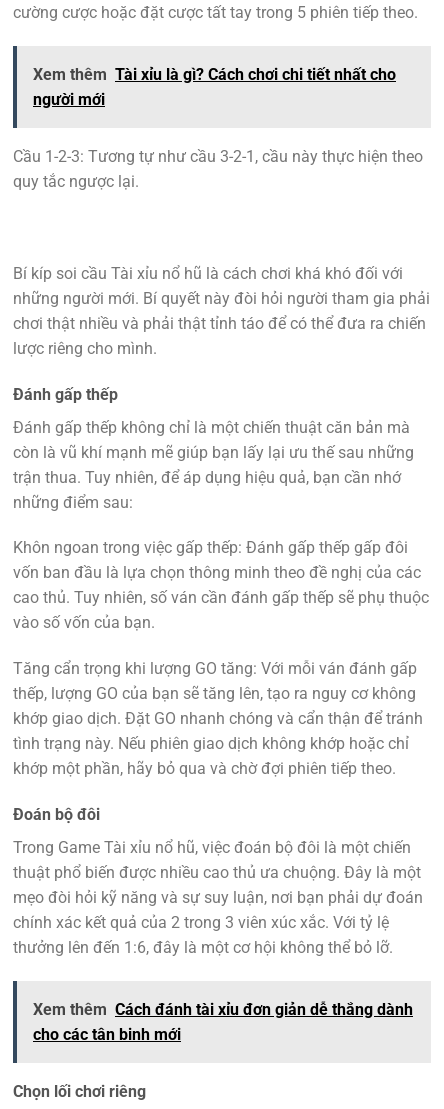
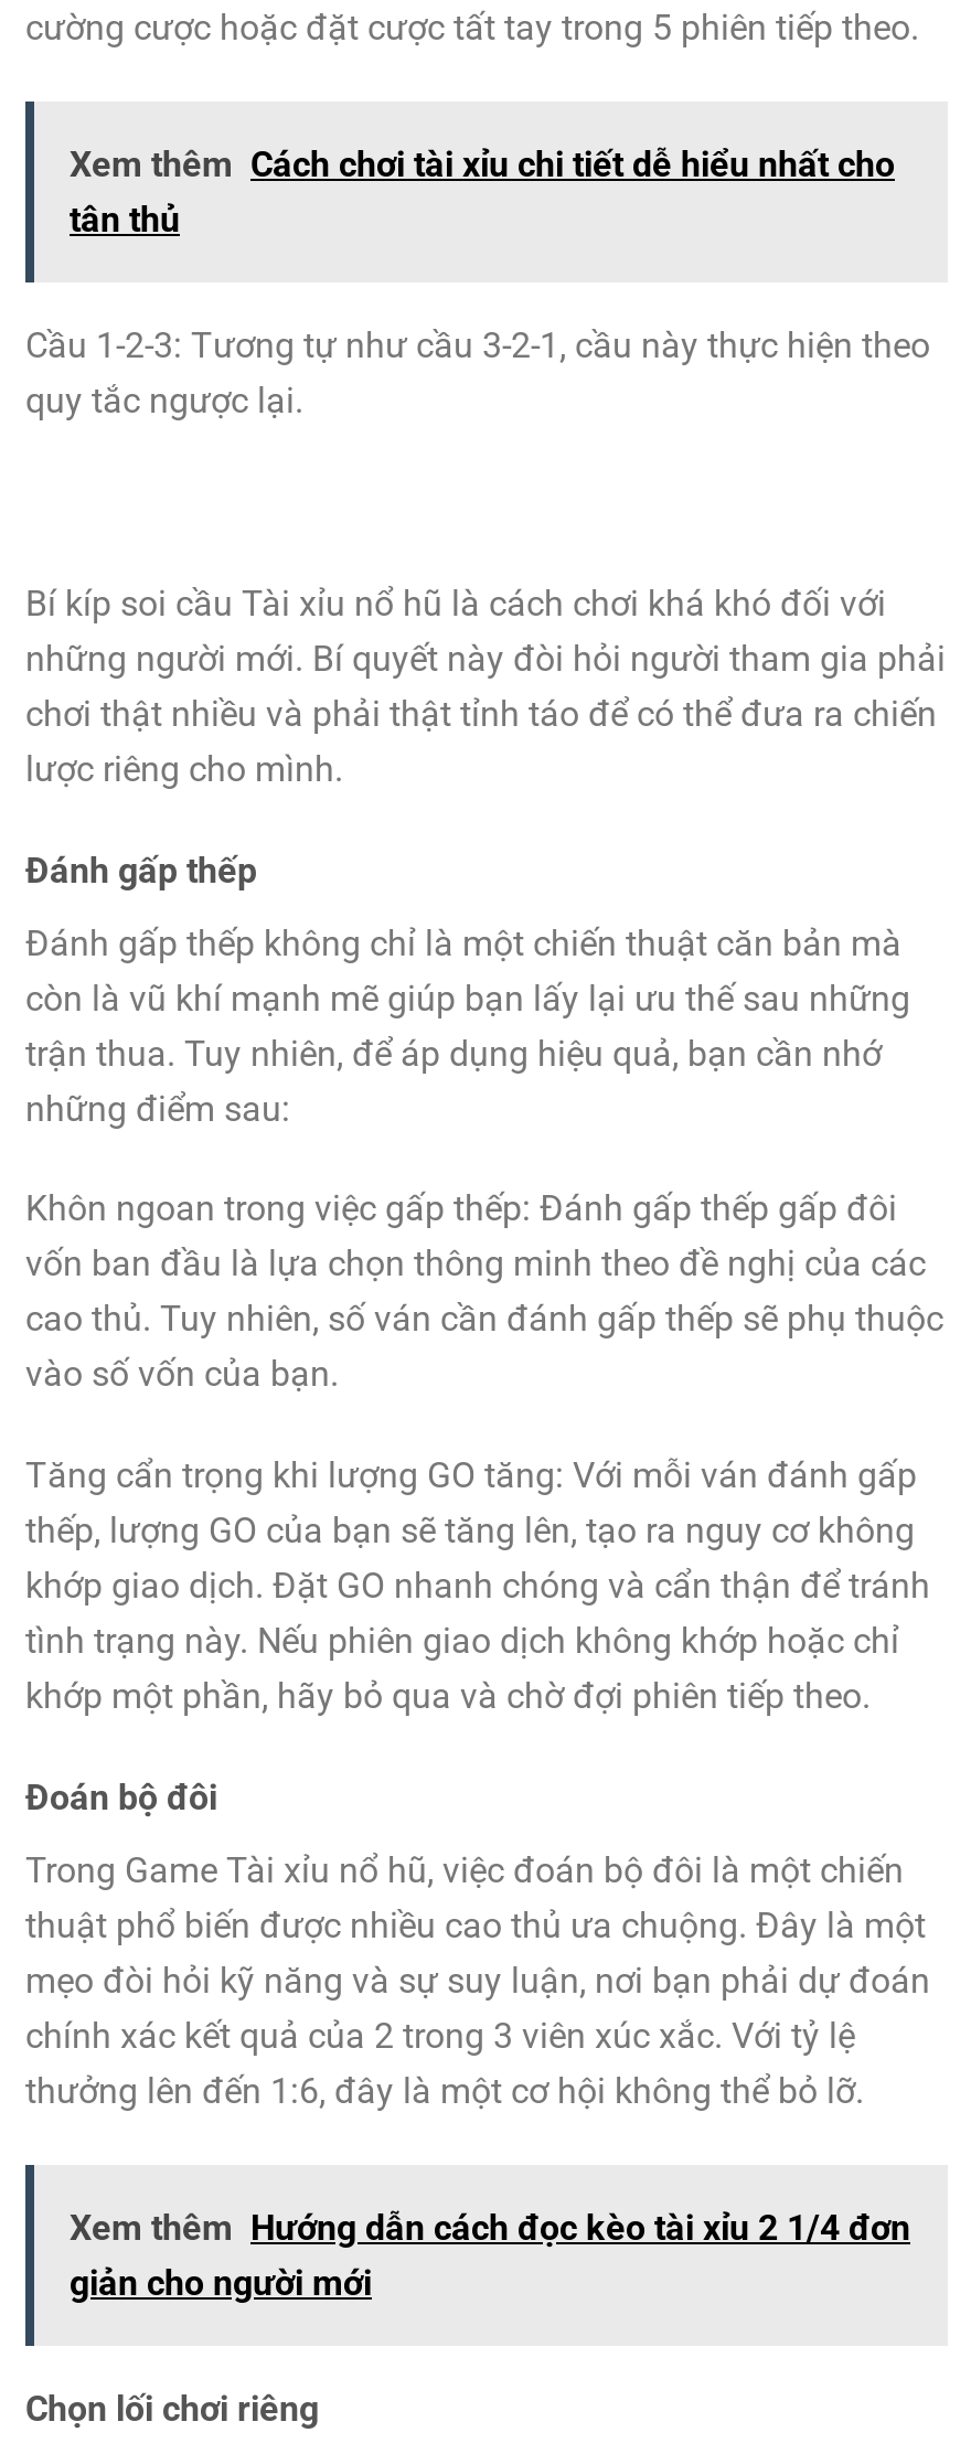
- Xem thêm Tài xỉu là gì? Cách chơi chi tiết nhất cho
- người mới
+ Xem thêm Cách chơi tài xỉu chi tiết dễ hiểu nhất cho
+ tân thủ

- Xem thêm Cách đánh tài xỉu đơn giản dễ thắng dành
- cho các tân binh mới
+ Xem thêm Hướng dẫn cách đọc kèo tài xỉu 2 1/4 đơn
+ giản cho người mới
